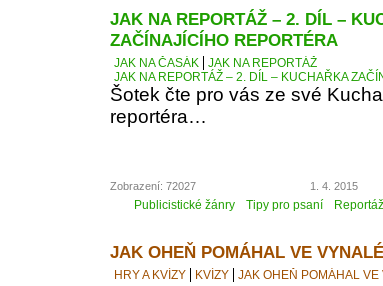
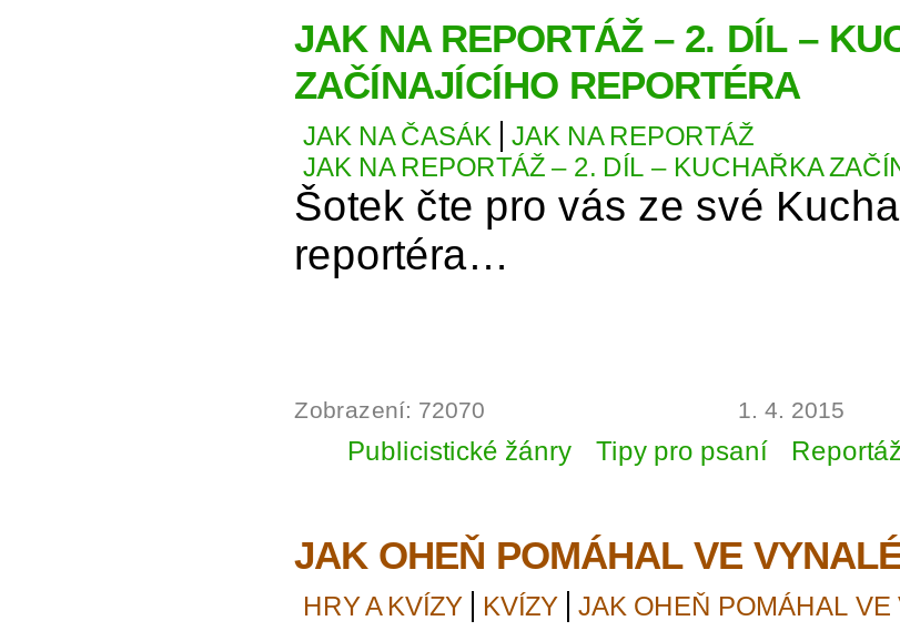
- Zobrazení: 72027
+ Zobrazení: 72070
